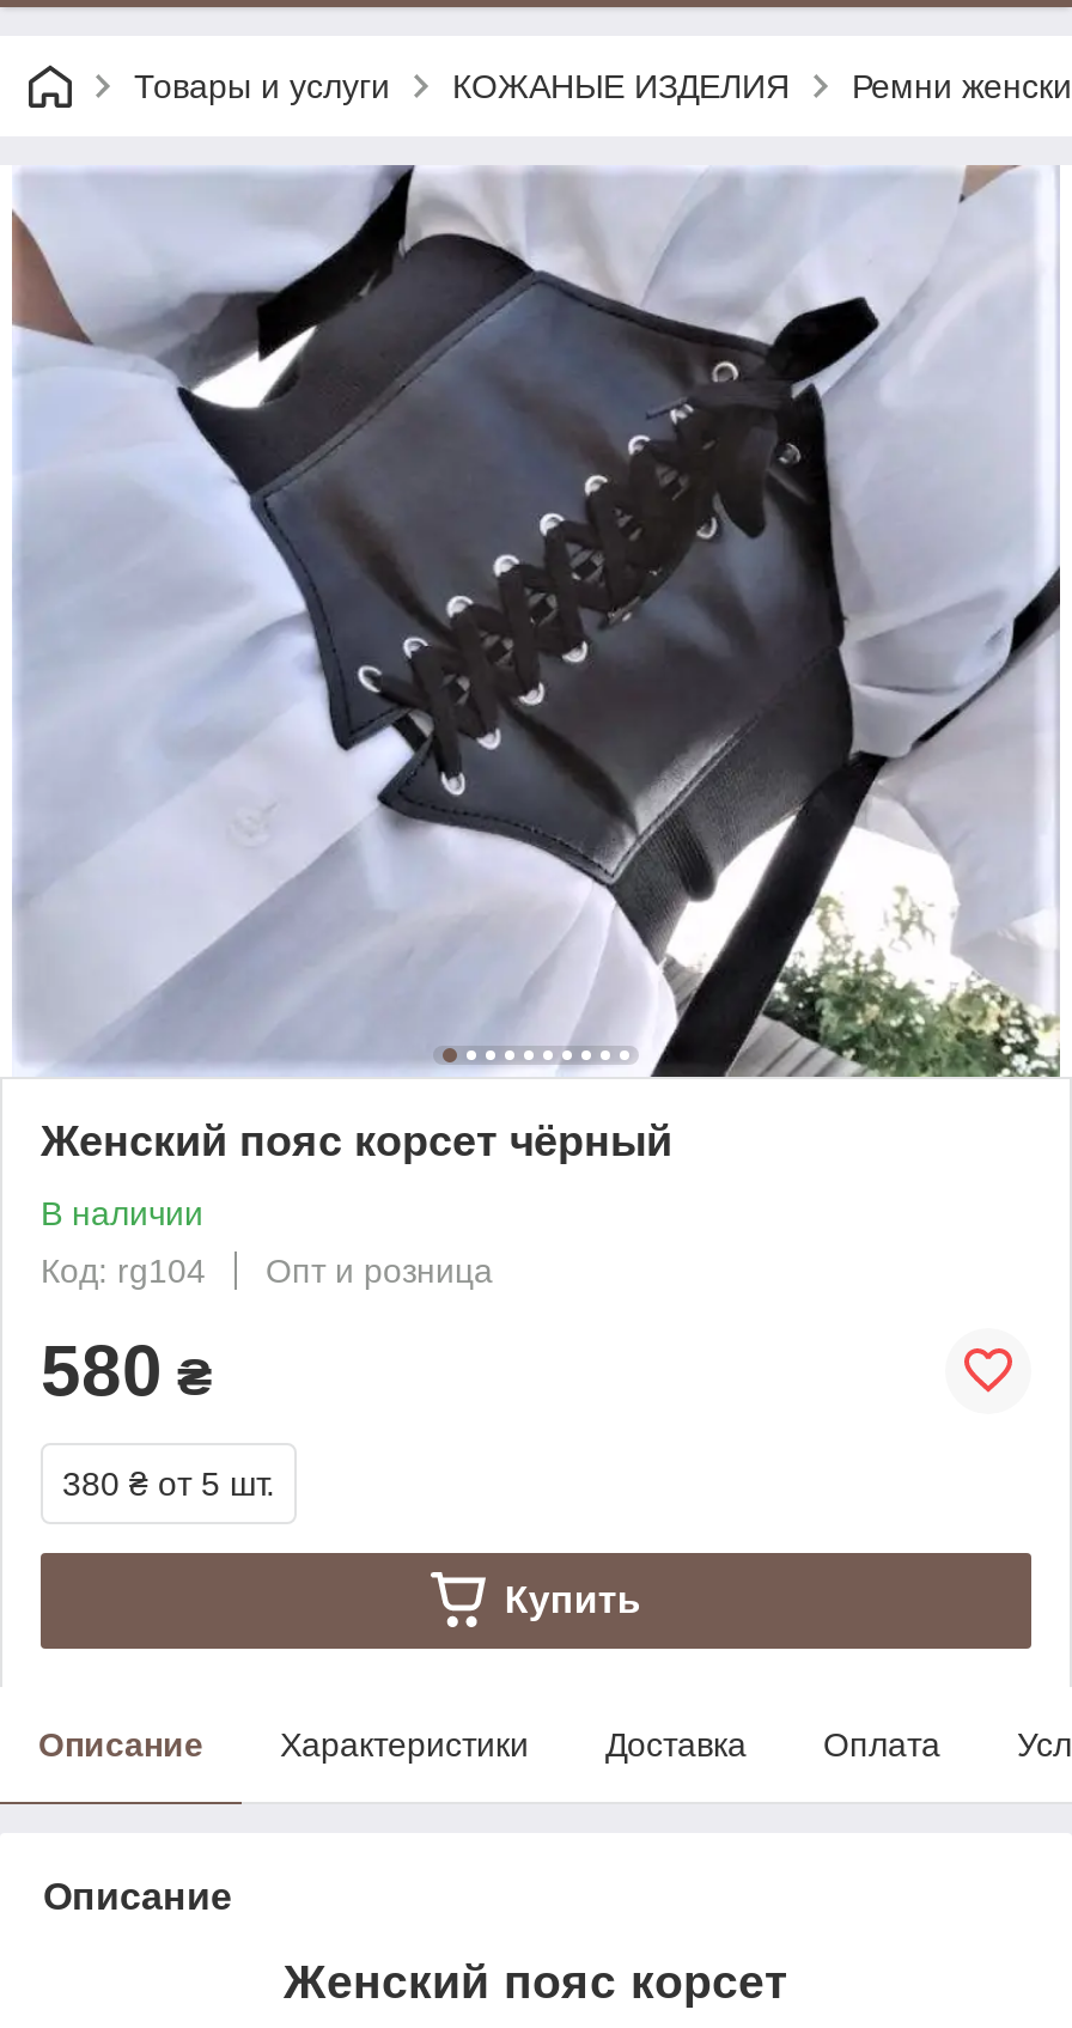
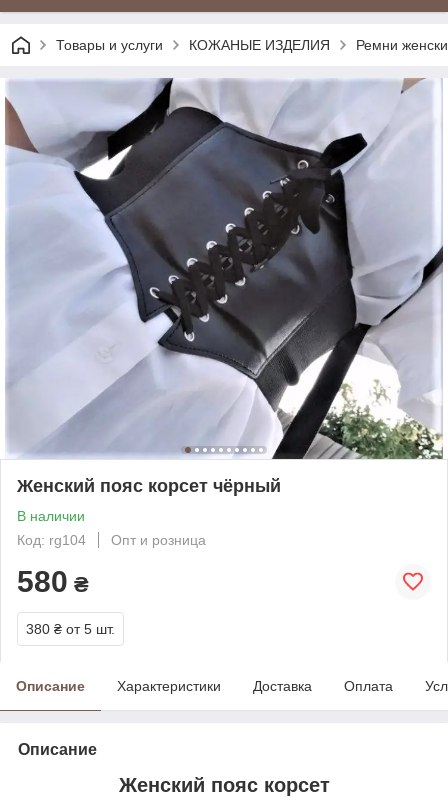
- Купить
